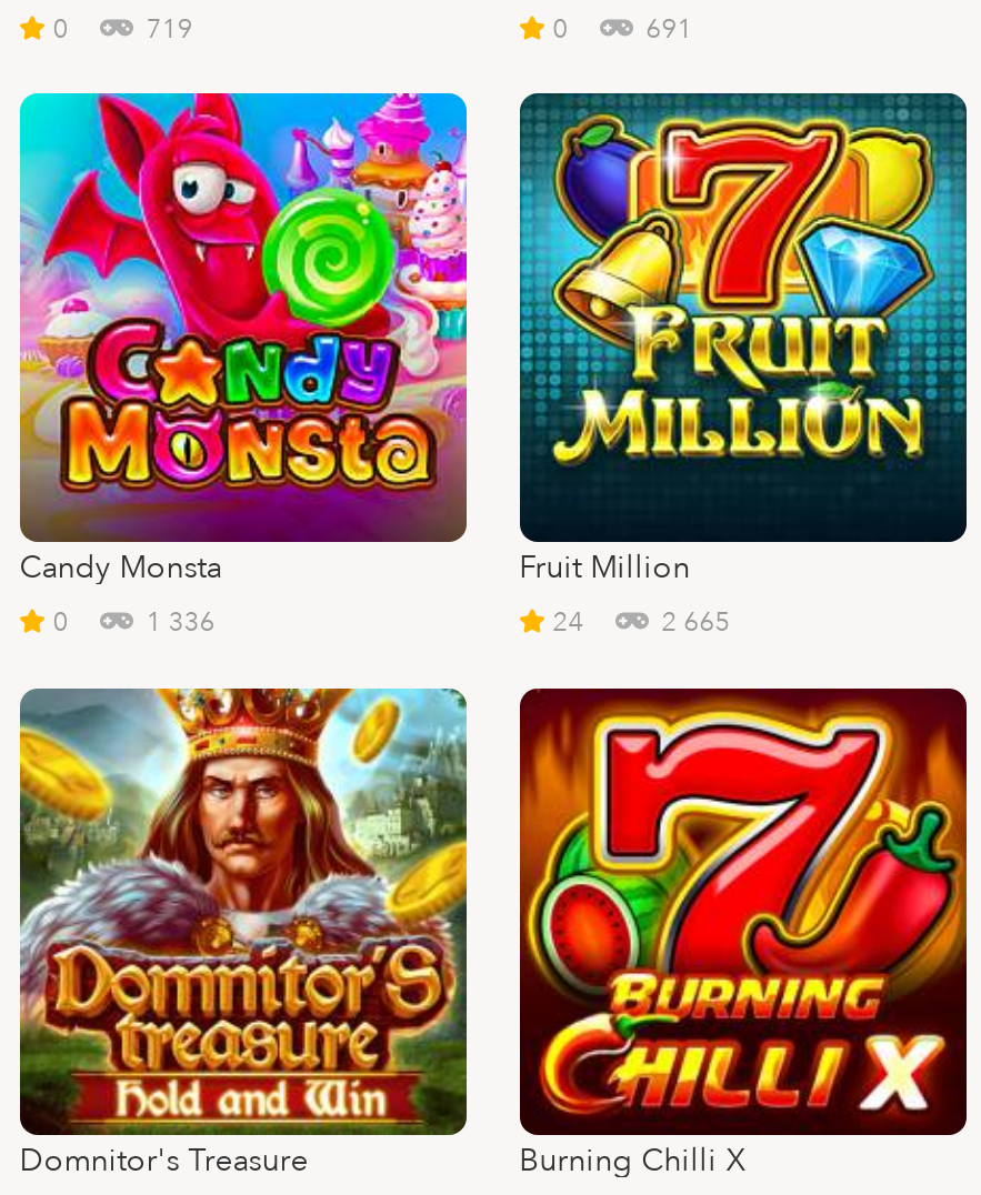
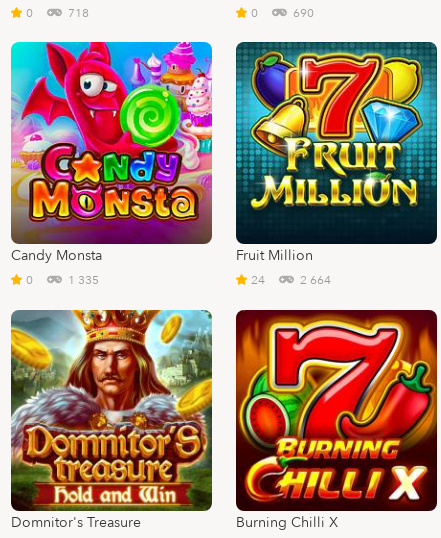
- 719
+ 718

- 691
+ 690

- 1 336
+ 1 335

- 2 665
+ 2 664
